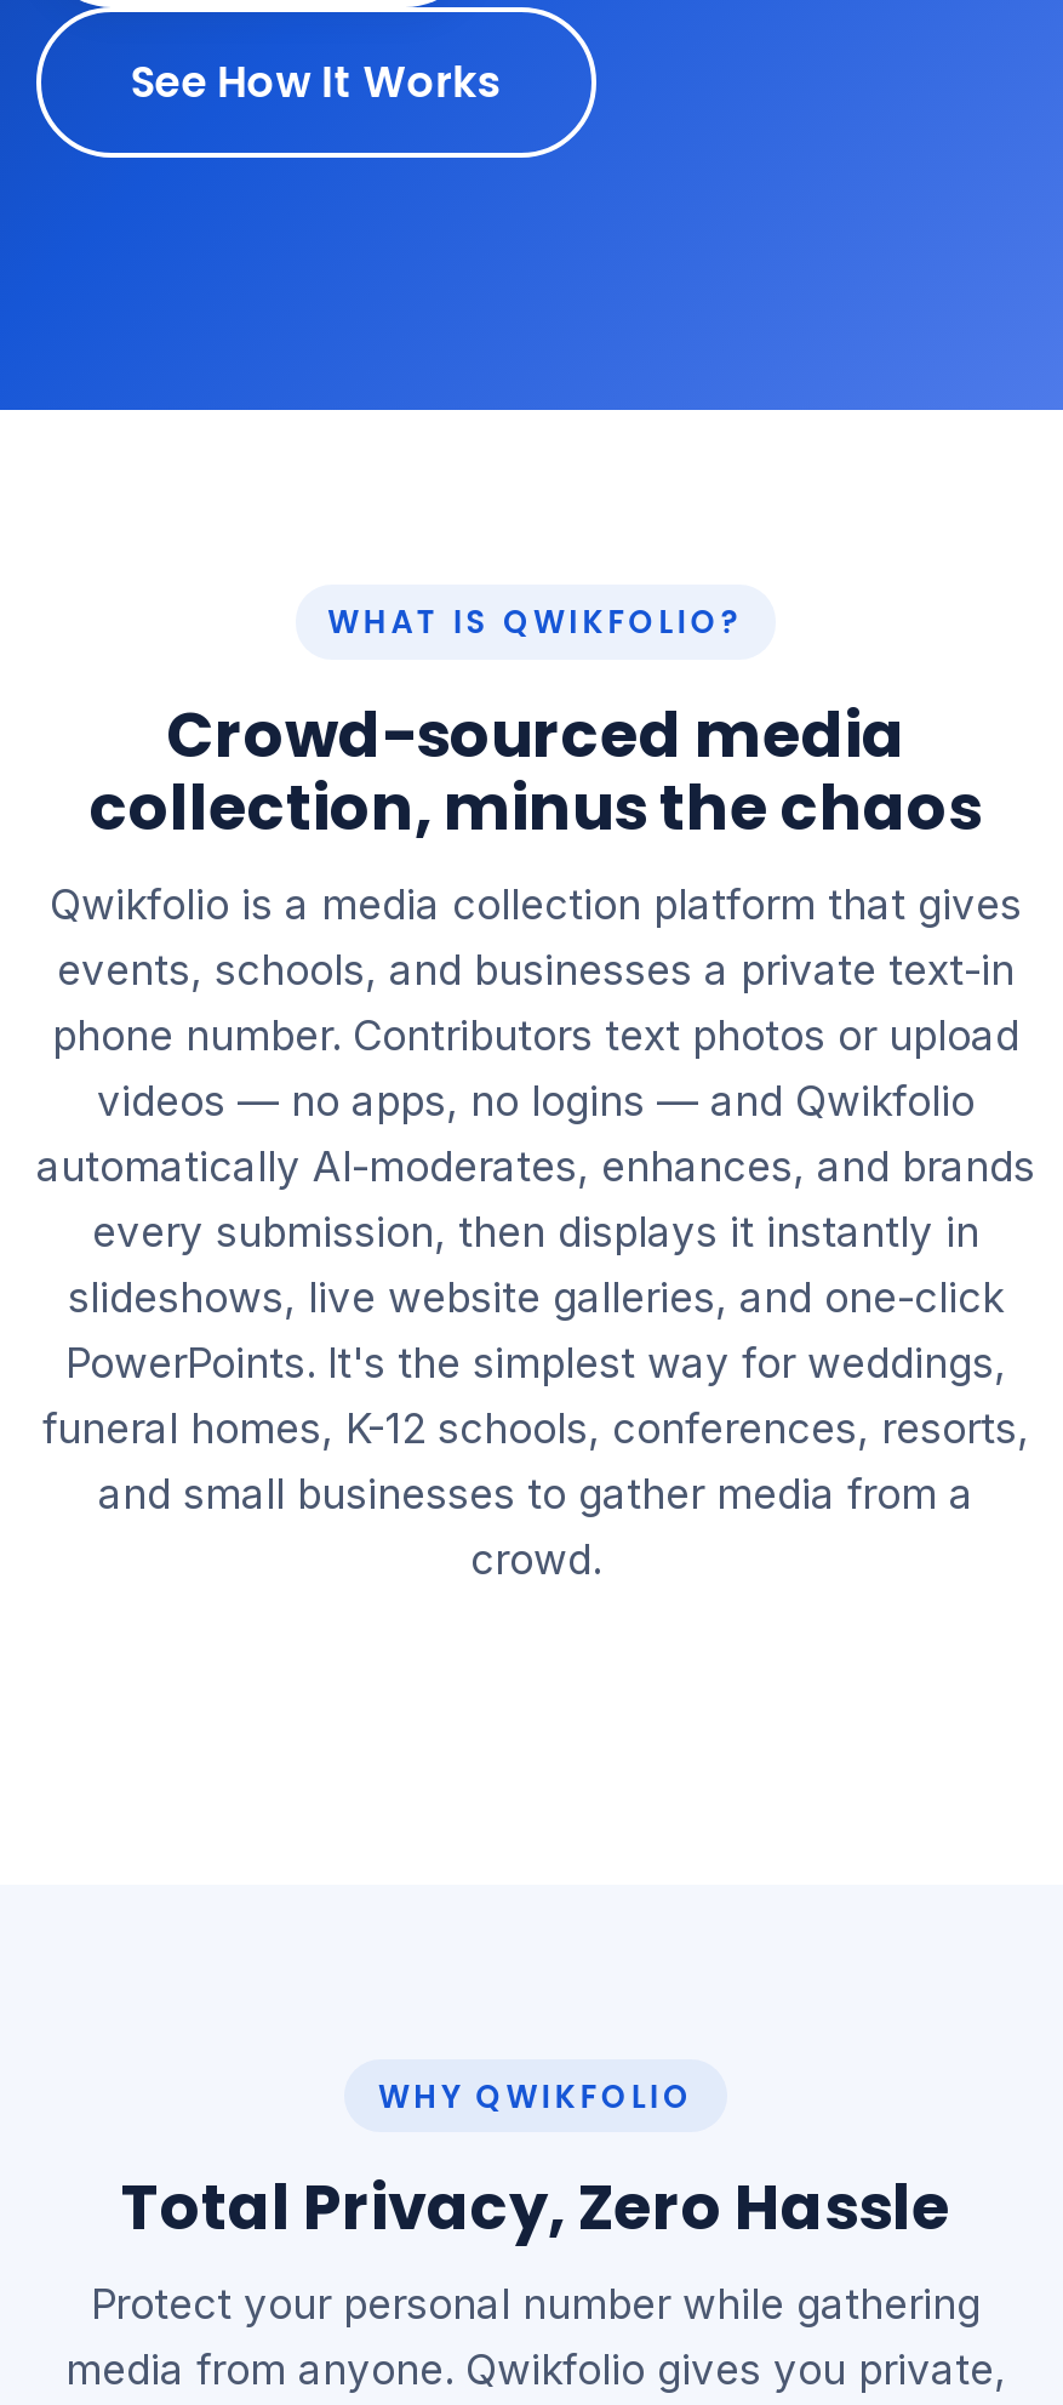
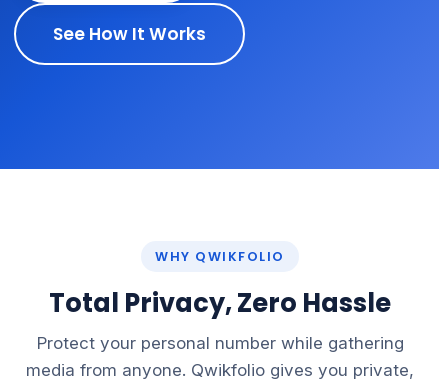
- WHAT IS QWIKFOLIO?
- Crowd-sourced media
- collection, minus the chaos
- Qwikfolio is a media collection platform that gives
- events, schools, and businesses a private text-in
- phone number. Contributors text photos or upload
- videos — no apps, no logins — and Qwikfolio
- automatically AI-moderates, enhances, and brands
- every submission, then displays it instantly in
- slideshows, live website galleries, and one-click
- PowerPoints. It's the simplest way for weddings,
- funeral homes, K-12 schools, conferences, resorts,
- and small businesses to gather media from a
- crowd.
